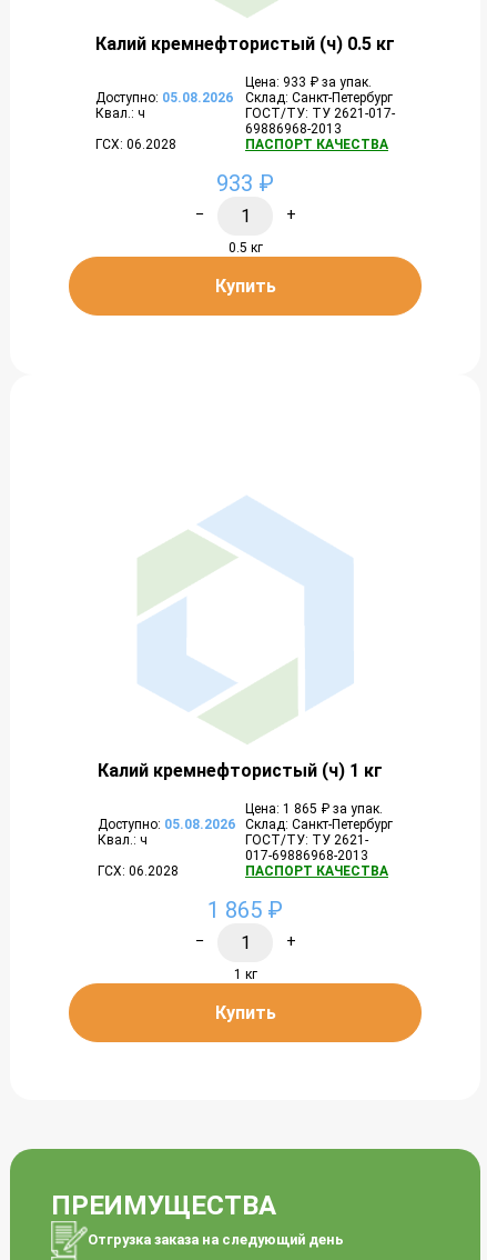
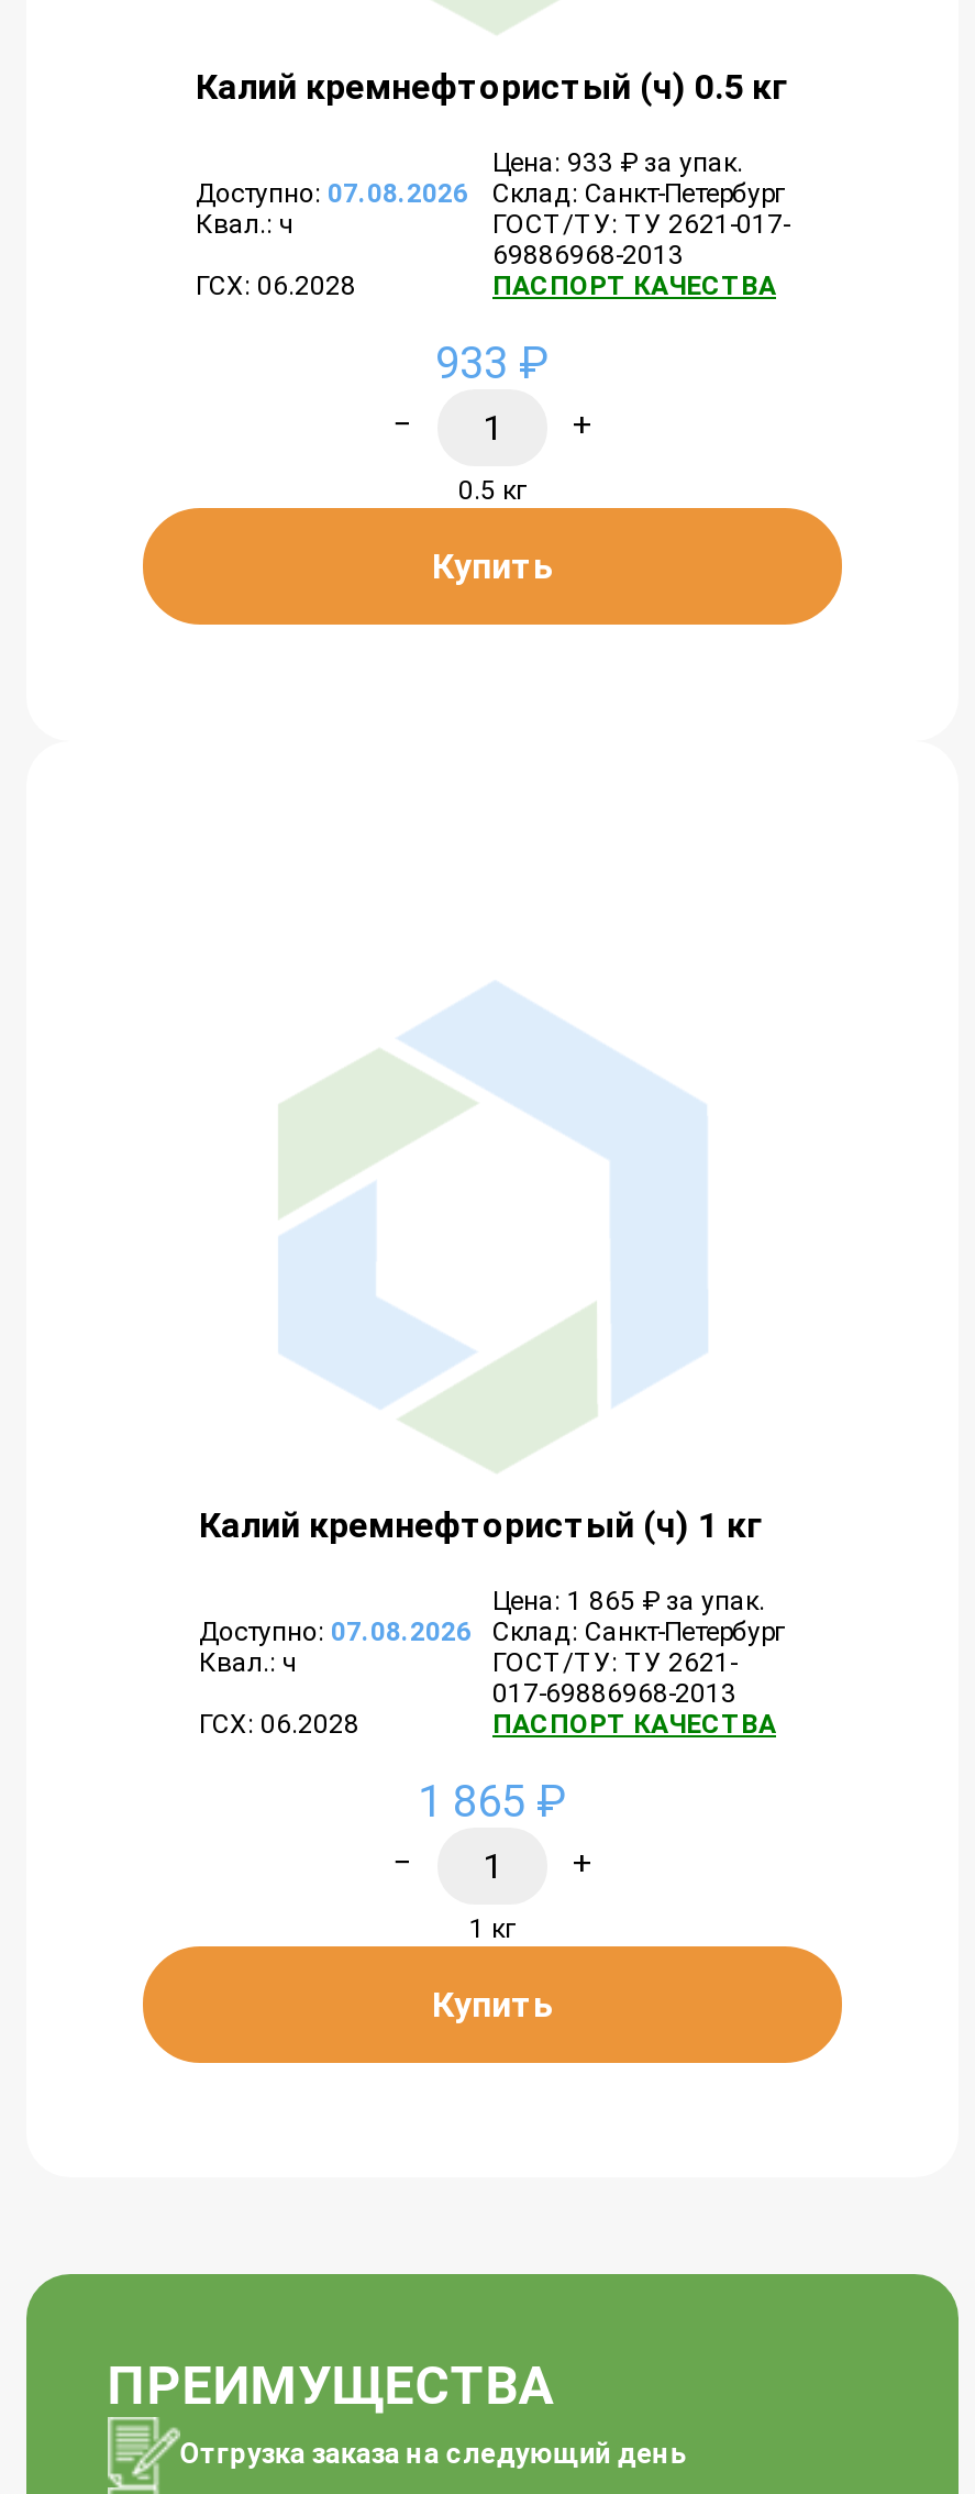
- Доступно: 05.08.2026 Склад: Санкт-Петербург
+ Доступно: 07.08.2026 Склад: Санкт-Петербург

- Доступно: 05.08.2026 Склад: Санкт-Петербург
+ Доступно: 07.08.2026 Склад: Санкт-Петербург
